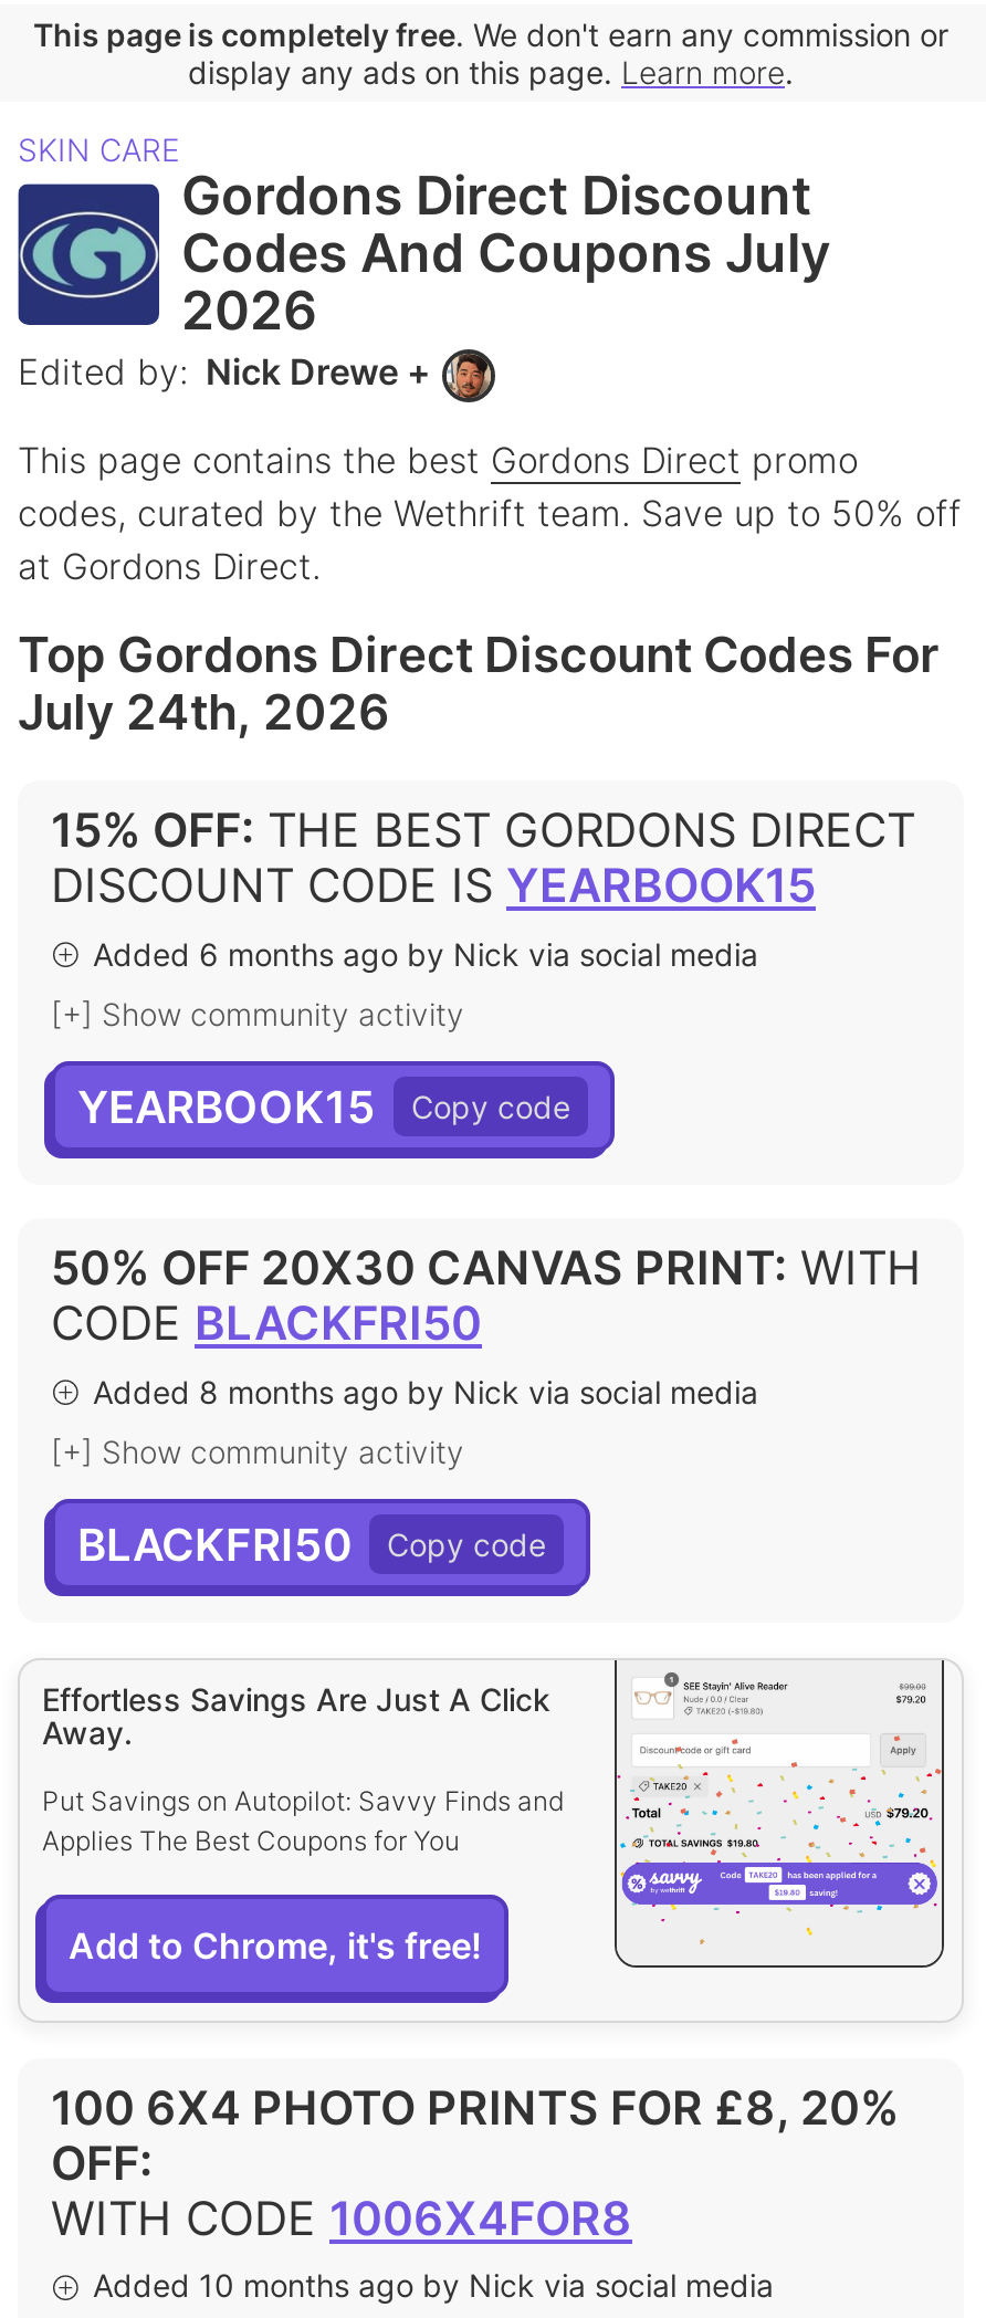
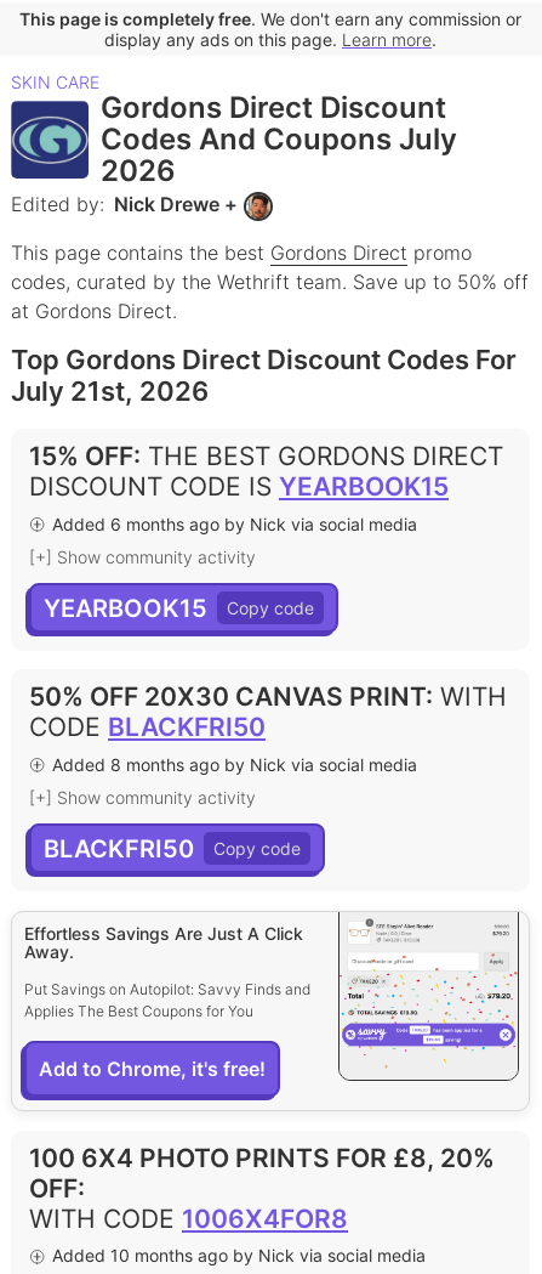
- July 24th, 2026
+ July 21st, 2026
